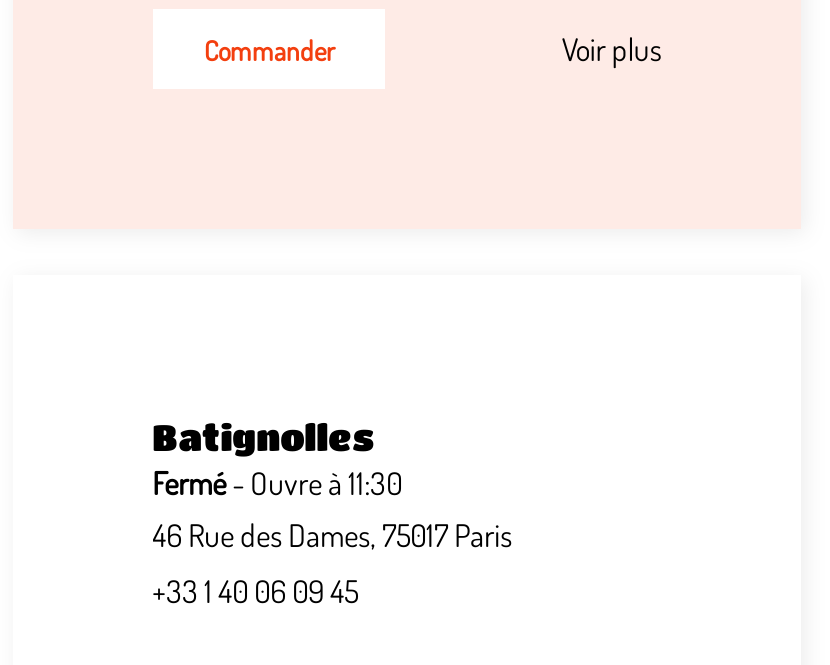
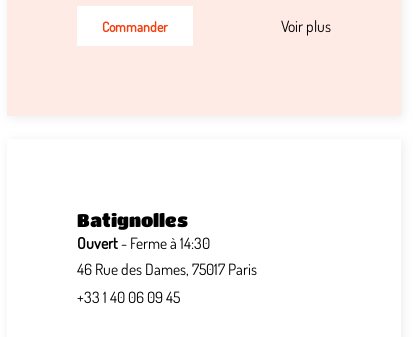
- Fermé - Ouvre à 11:30
+ Ouvert - Ferme à 14:30
